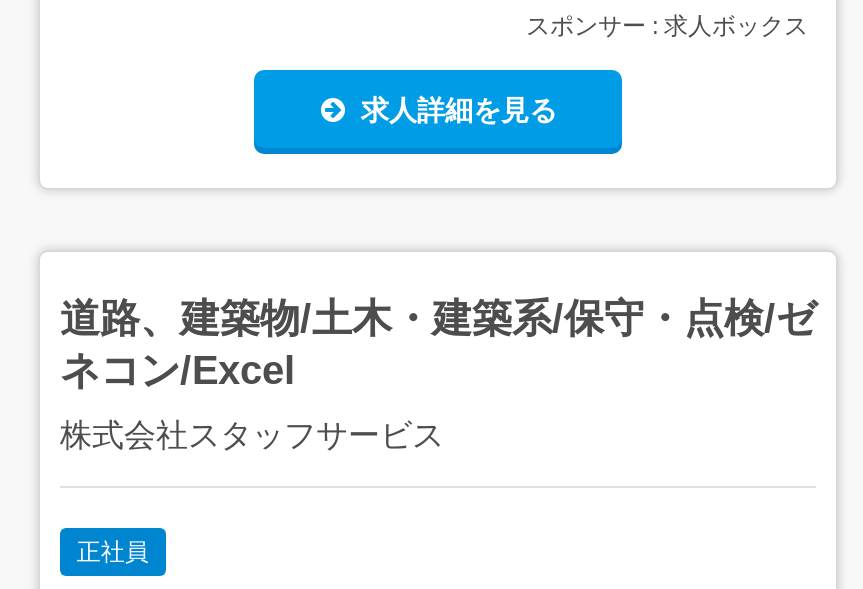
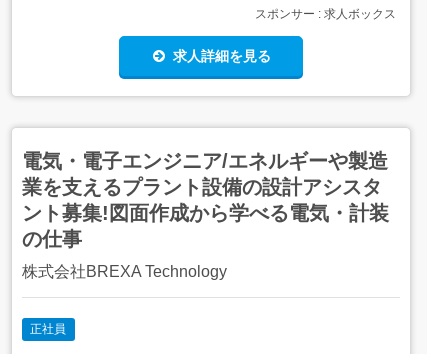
- 道路、建築物/土木・建築系/保守・点検/ゼ
- ネコン/Excel
+ 電気・電子エンジニア/エネルギーや製造
+ 業を支えるプラント設備の設計アシスタ
+ ント募集!図面作成から学べる電気・計装
+ の仕事

- 株式会社スタッフサービス
+ 株式会社BREXA Technology
